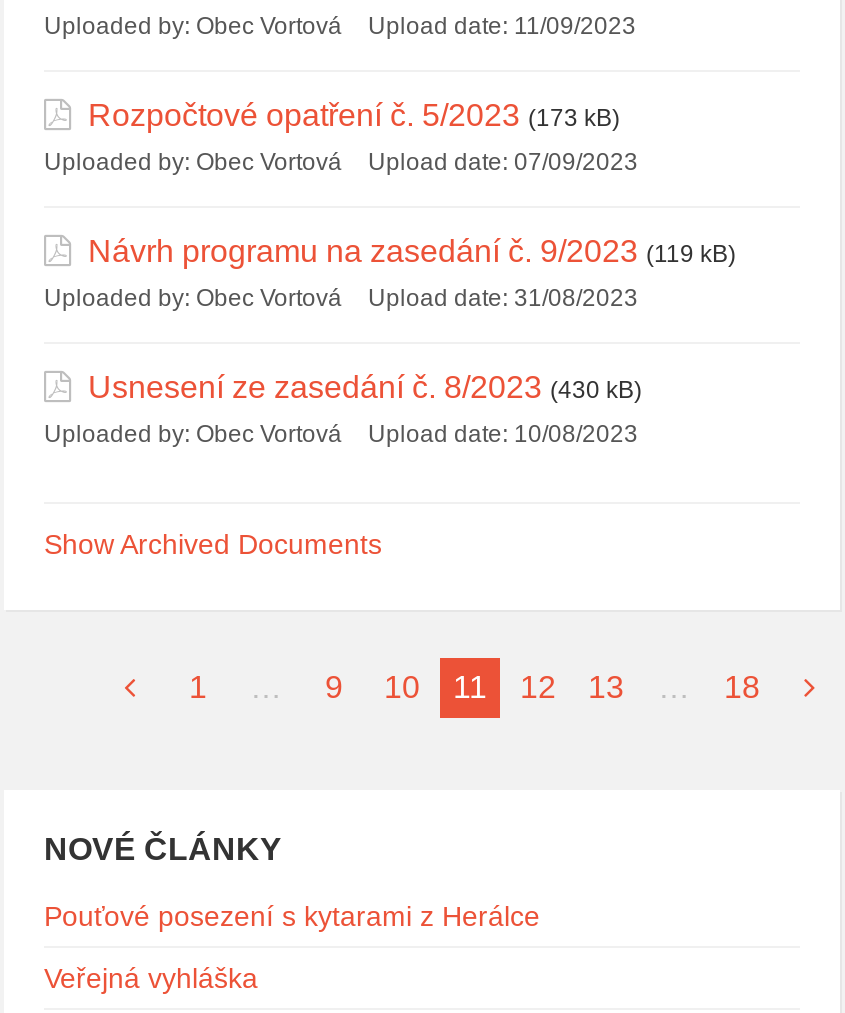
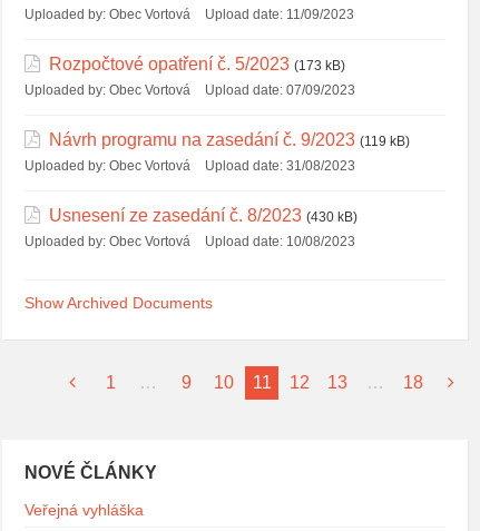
- Pouťové posezení s kytarami z Herálce
